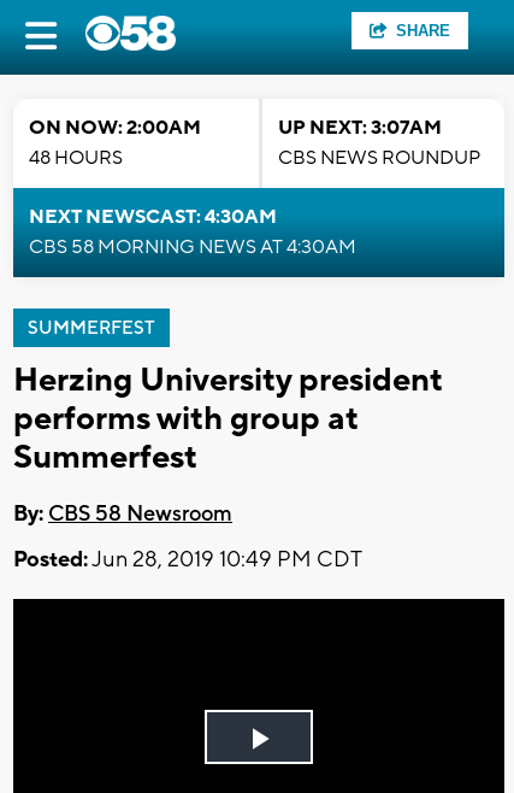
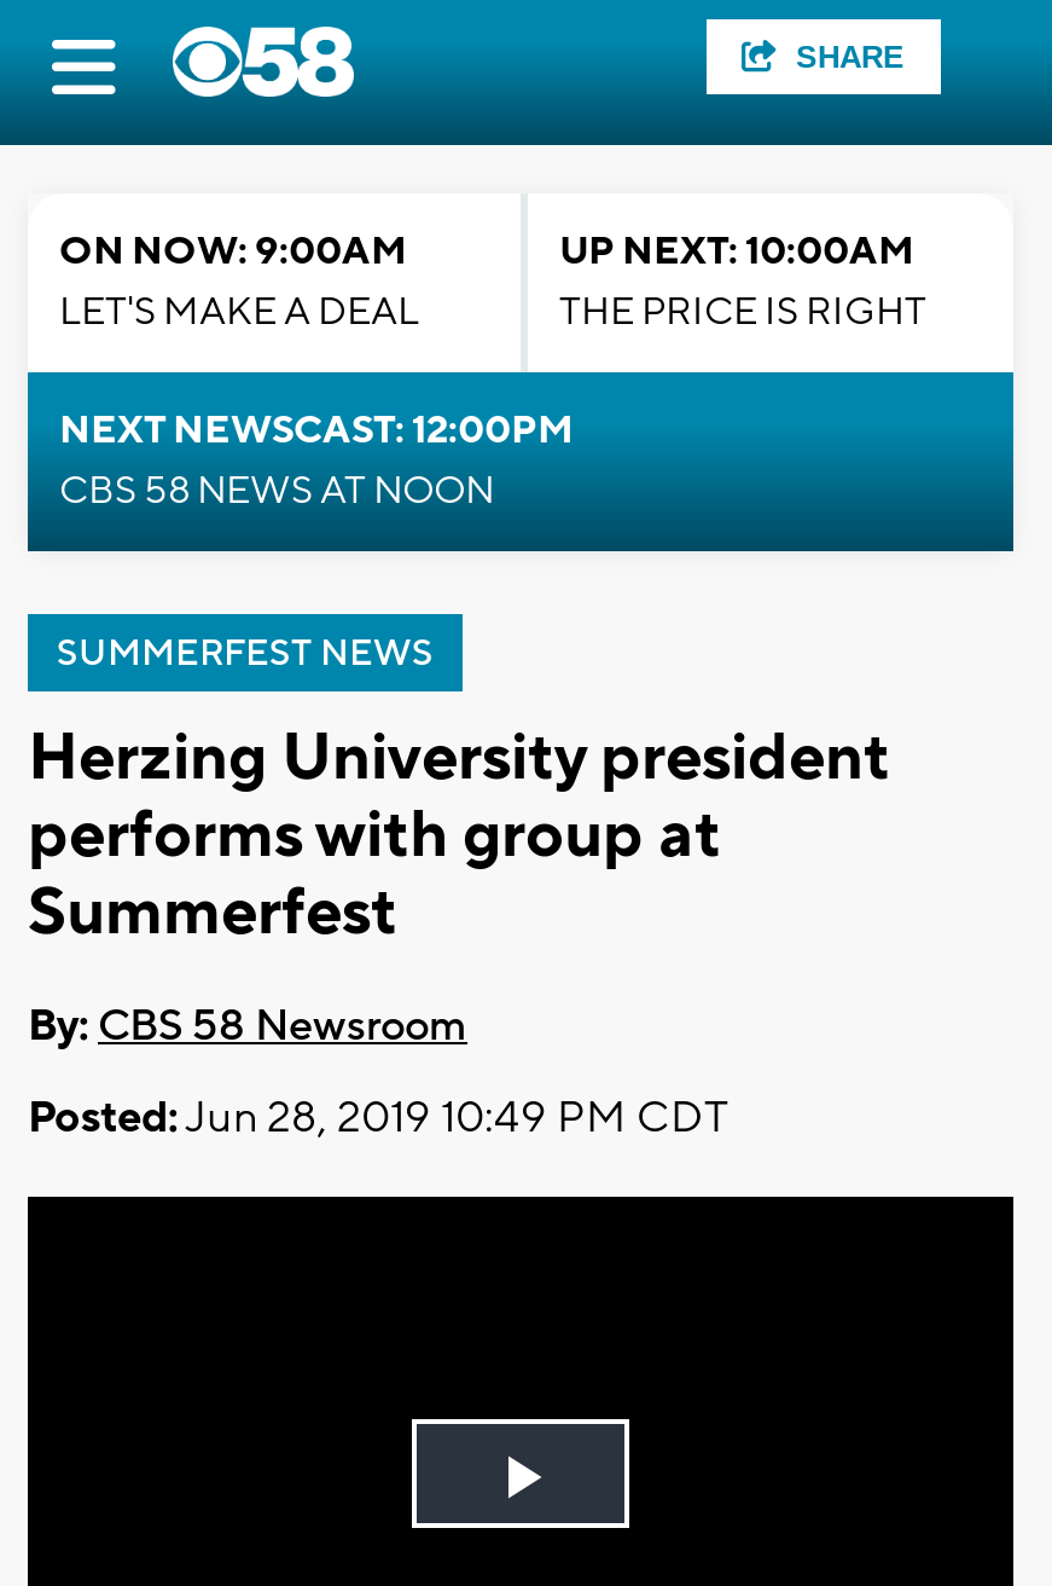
- ON NOW: 2:00AM
- 48 HOURS
+ ON NOW: 9:00AM
+ LET'S MAKE A DEAL

- UP NEXT: 3:07AM
- CBS NEWS ROUNDUP
+ UP NEXT: 10:00AM
+ THE PRICE IS RIGHT

- NEXT NEWSCAST: 4:30AM
- CBS 58 MORNING NEWS AT 4:30AM
+ NEXT NEWSCAST: 12:00PM
+ CBS 58 NEWS AT NOON

- SUMMERFEST
+ SUMMERFEST NEWS
